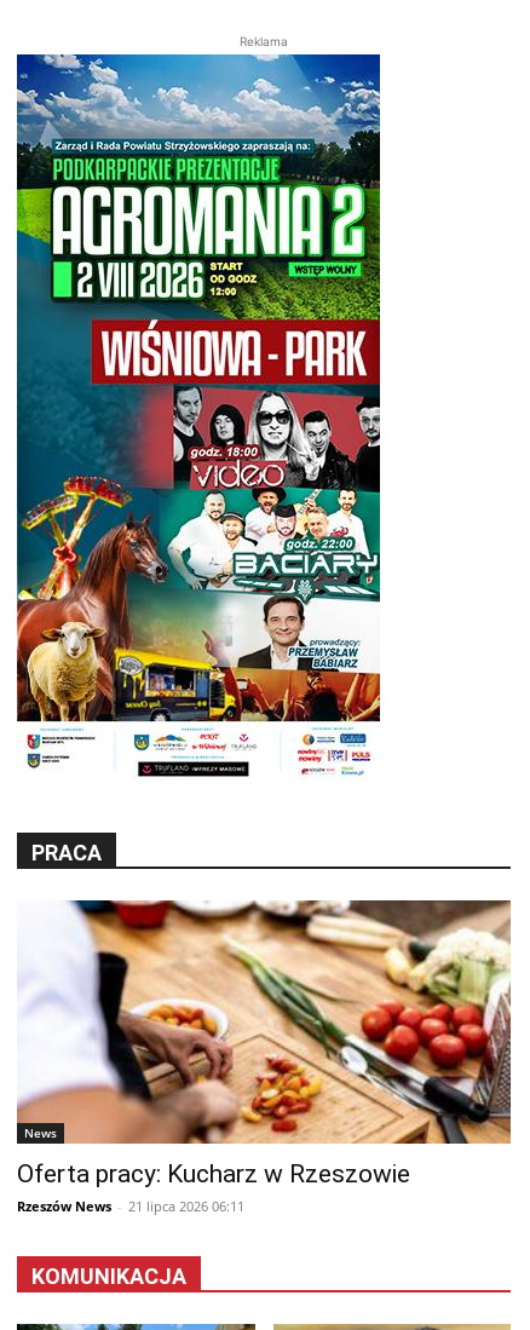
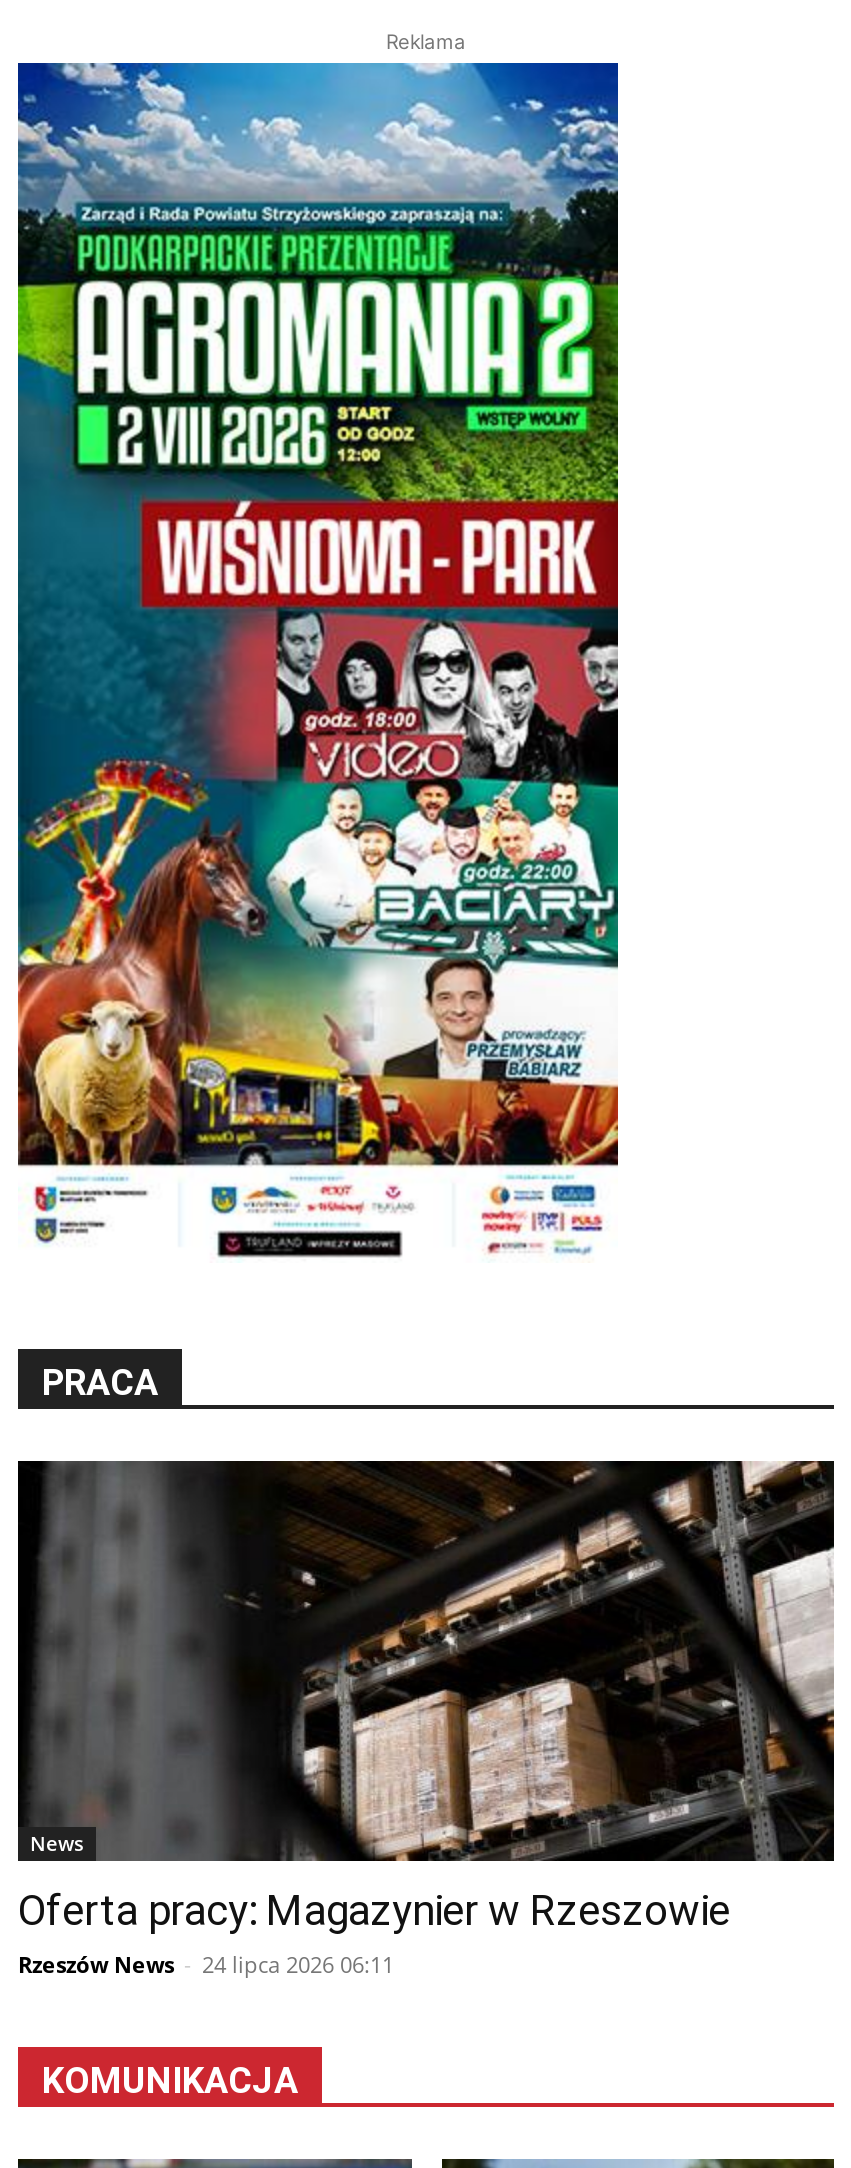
- [image]
- Oferta pracy: Kucharz w Rzeszowie
+ [image]
+ Oferta pracy: Magazynier w Rzeszowie

- Rzeszów News - 21 lipca 2026 06:11
+ Rzeszów News - 24 lipca 2026 06:11
